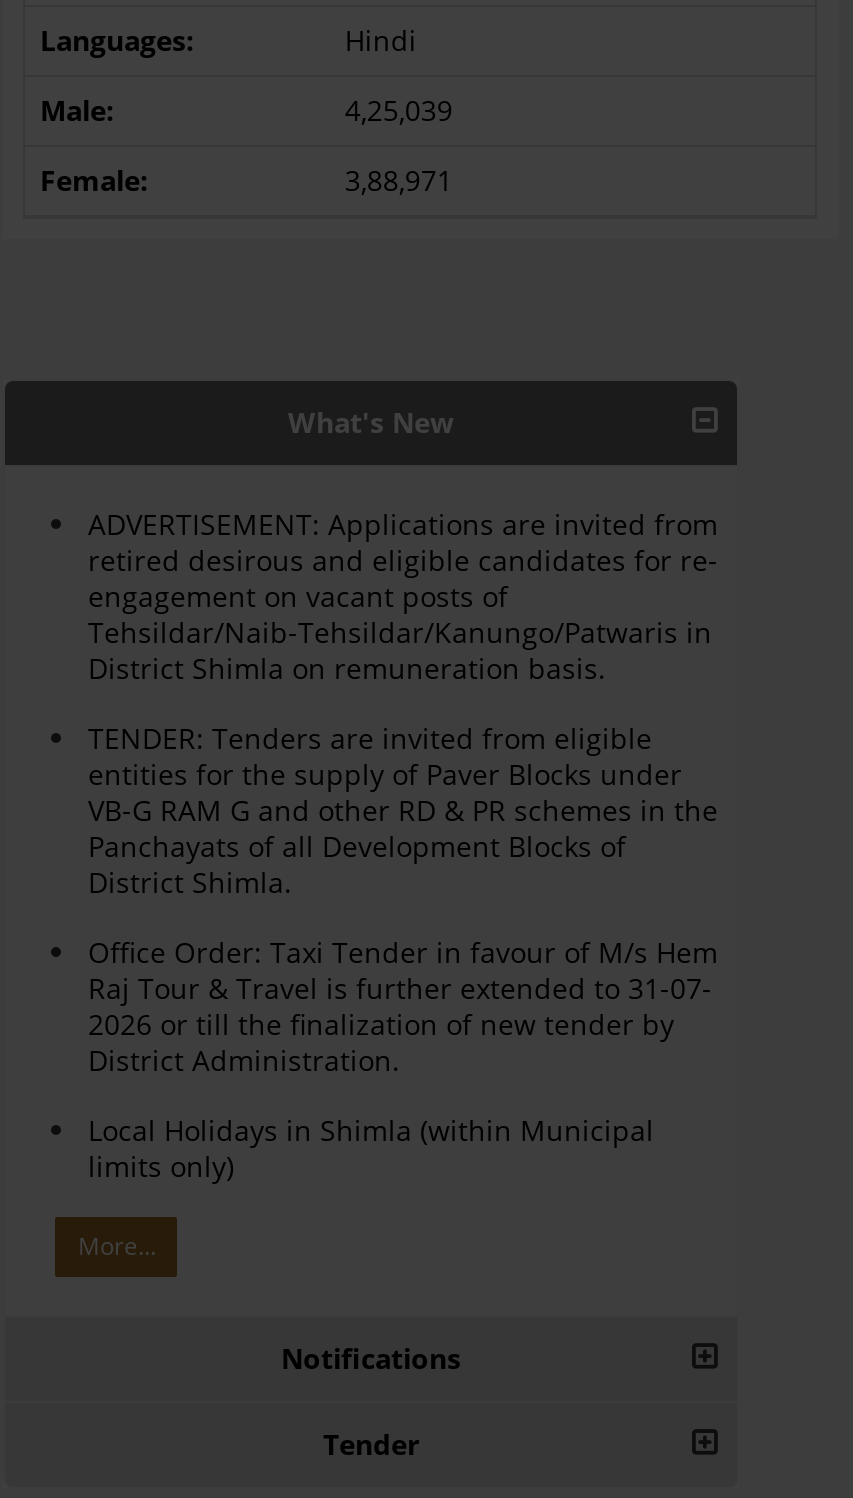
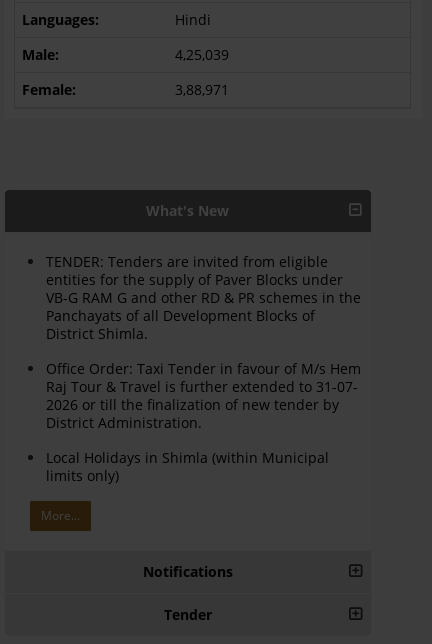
- ADVERTISEMENT: Applications are invited from
- retired desirous and eligible candidates for re-
- engagement on vacant posts of
- Tehsildar/Naib-Tehsildar/Kanungo/Patwaris in
- District Shimla on remuneration basis.
